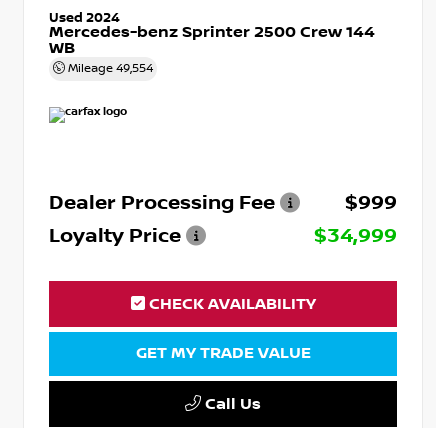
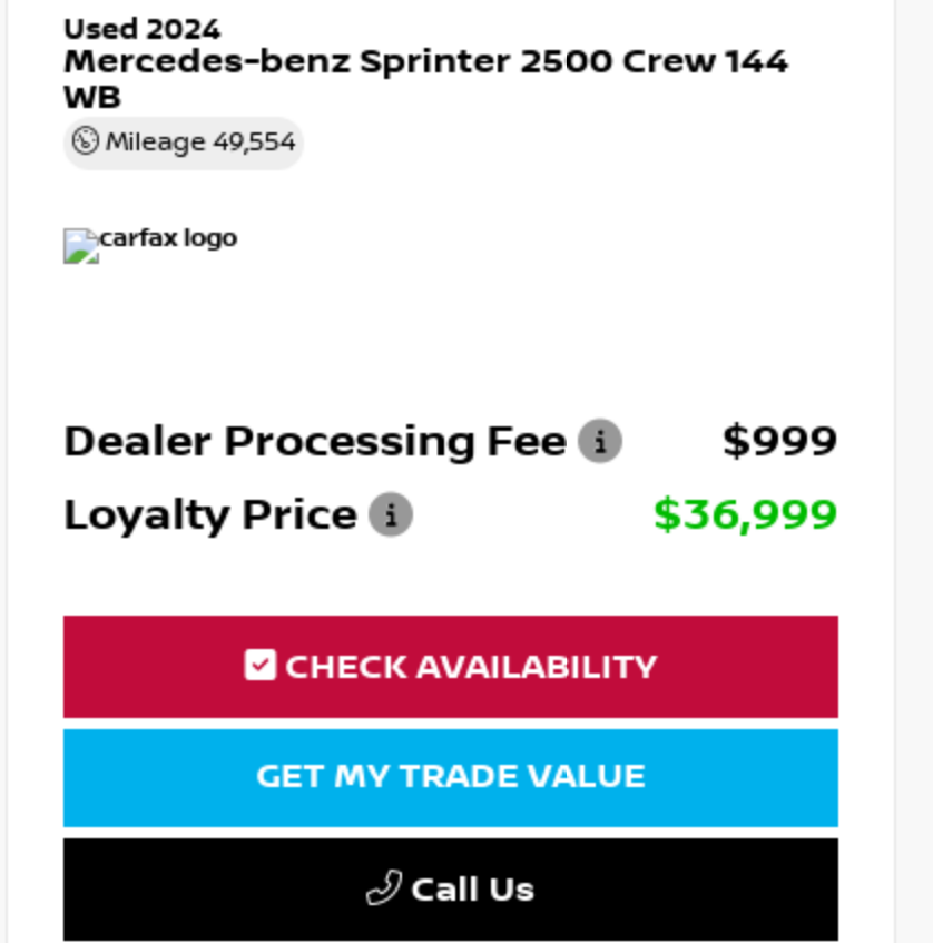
- $34,999
+ $36,999
